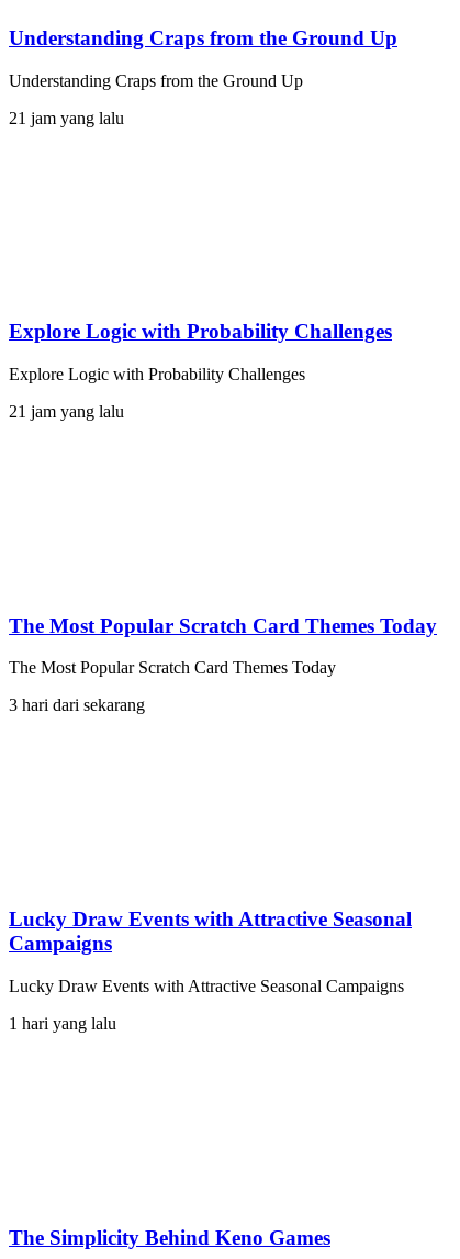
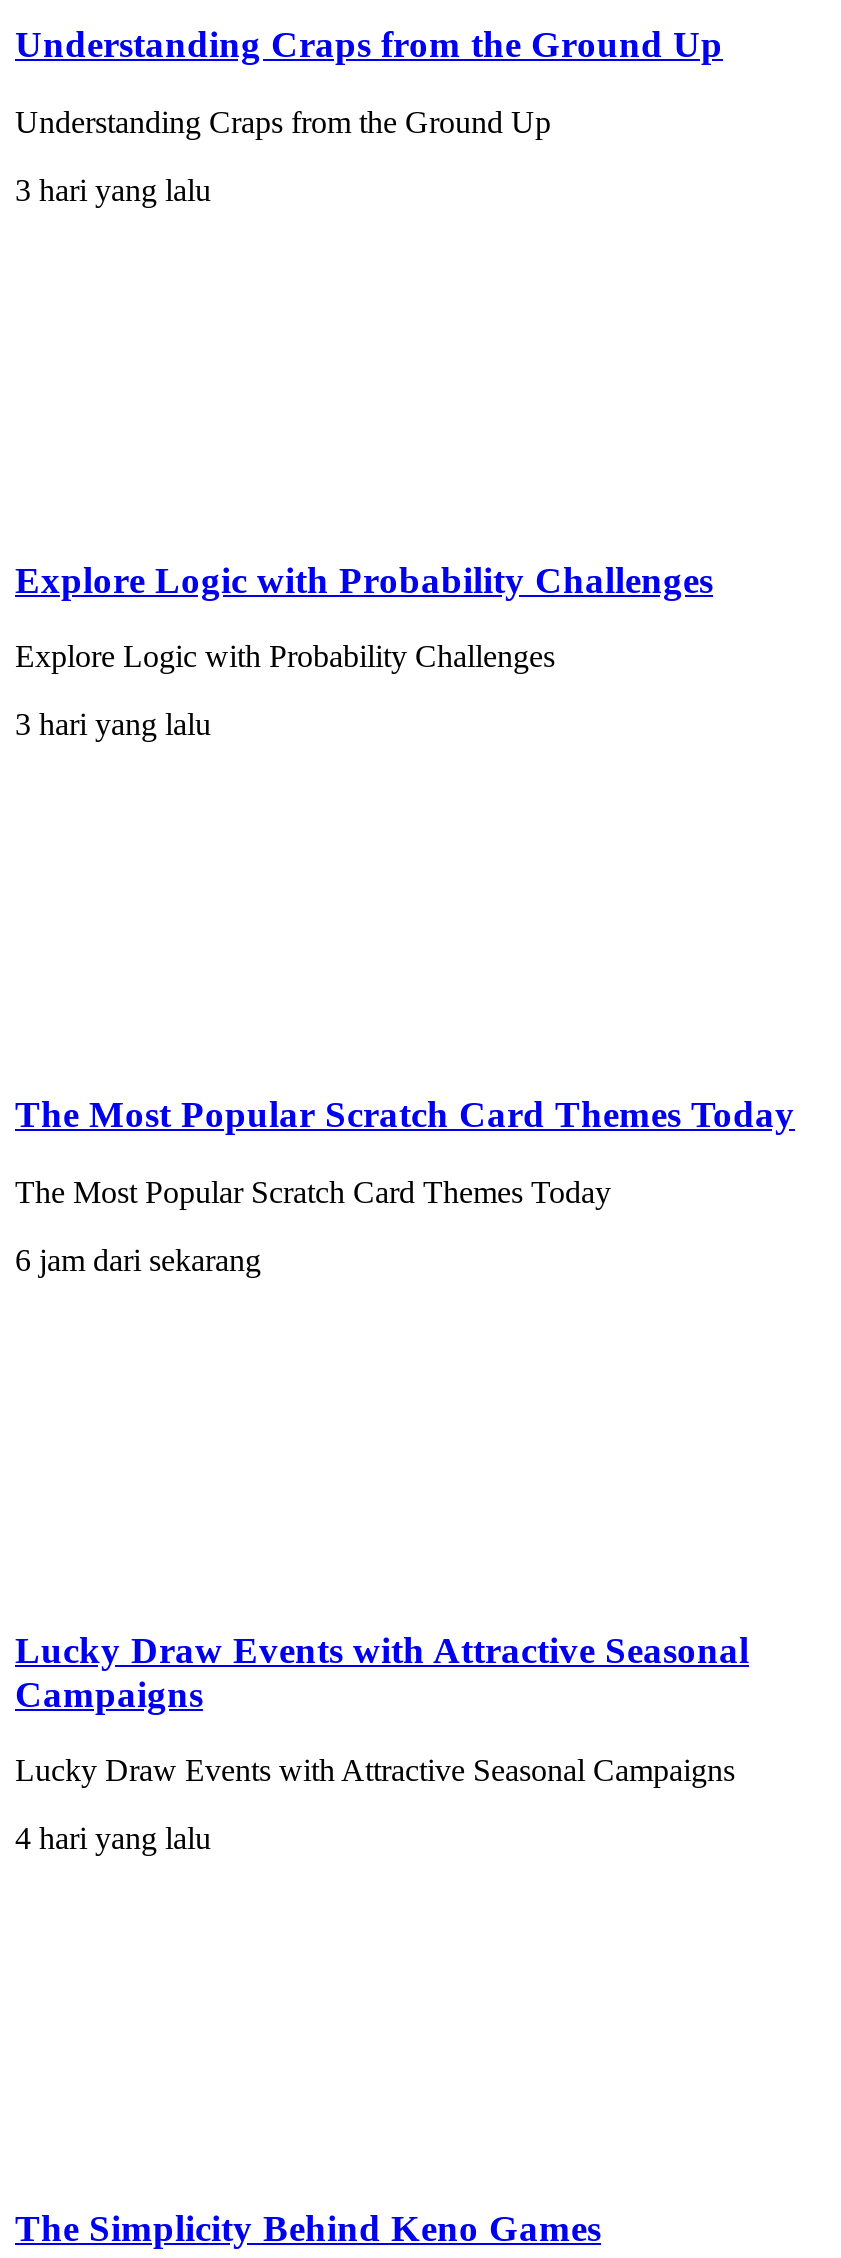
- 21 jam yang lalu
+ 3 hari yang lalu

- 21 jam yang lalu
+ 3 hari yang lalu

- 3 hari dari sekarang
+ 6 jam dari sekarang

- 1 hari yang lalu
+ 4 hari yang lalu
